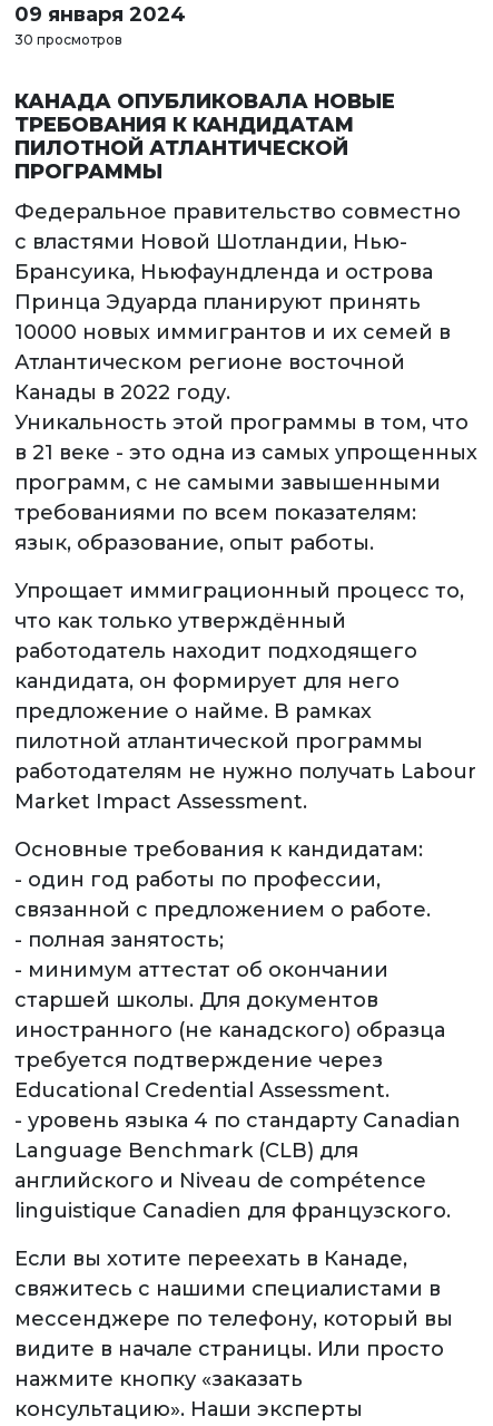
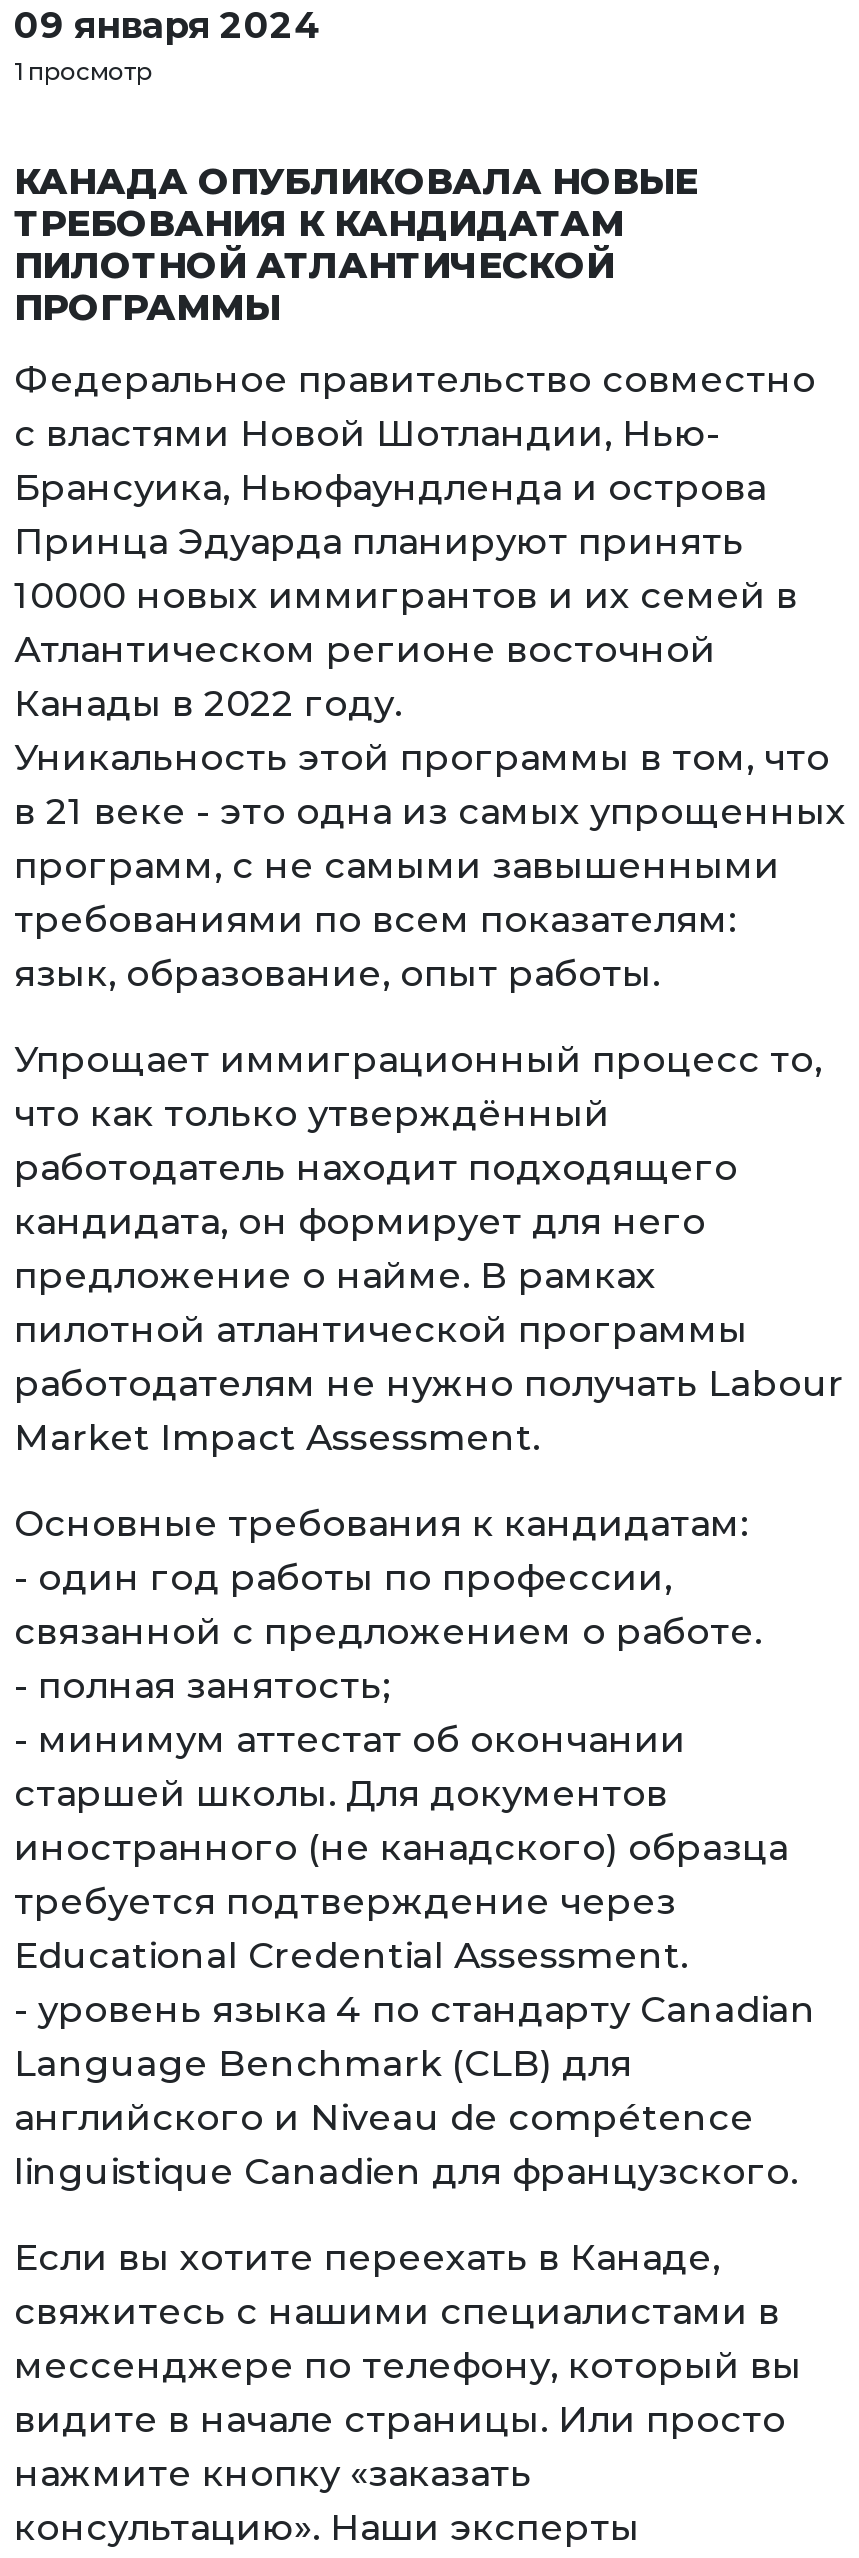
- 30 просмотров
+ 1 просмотр
